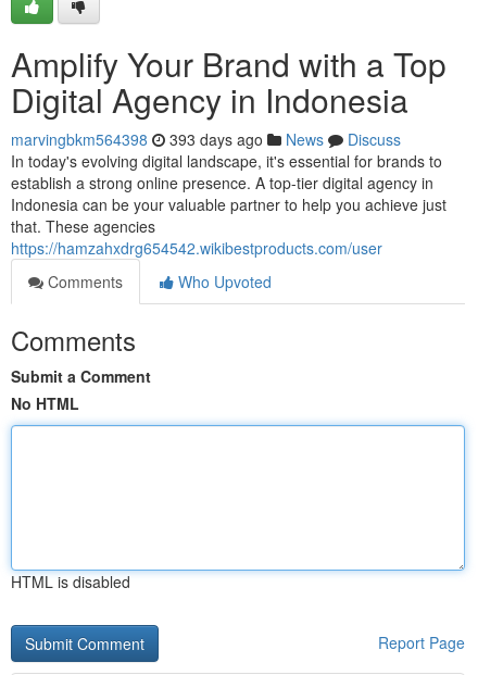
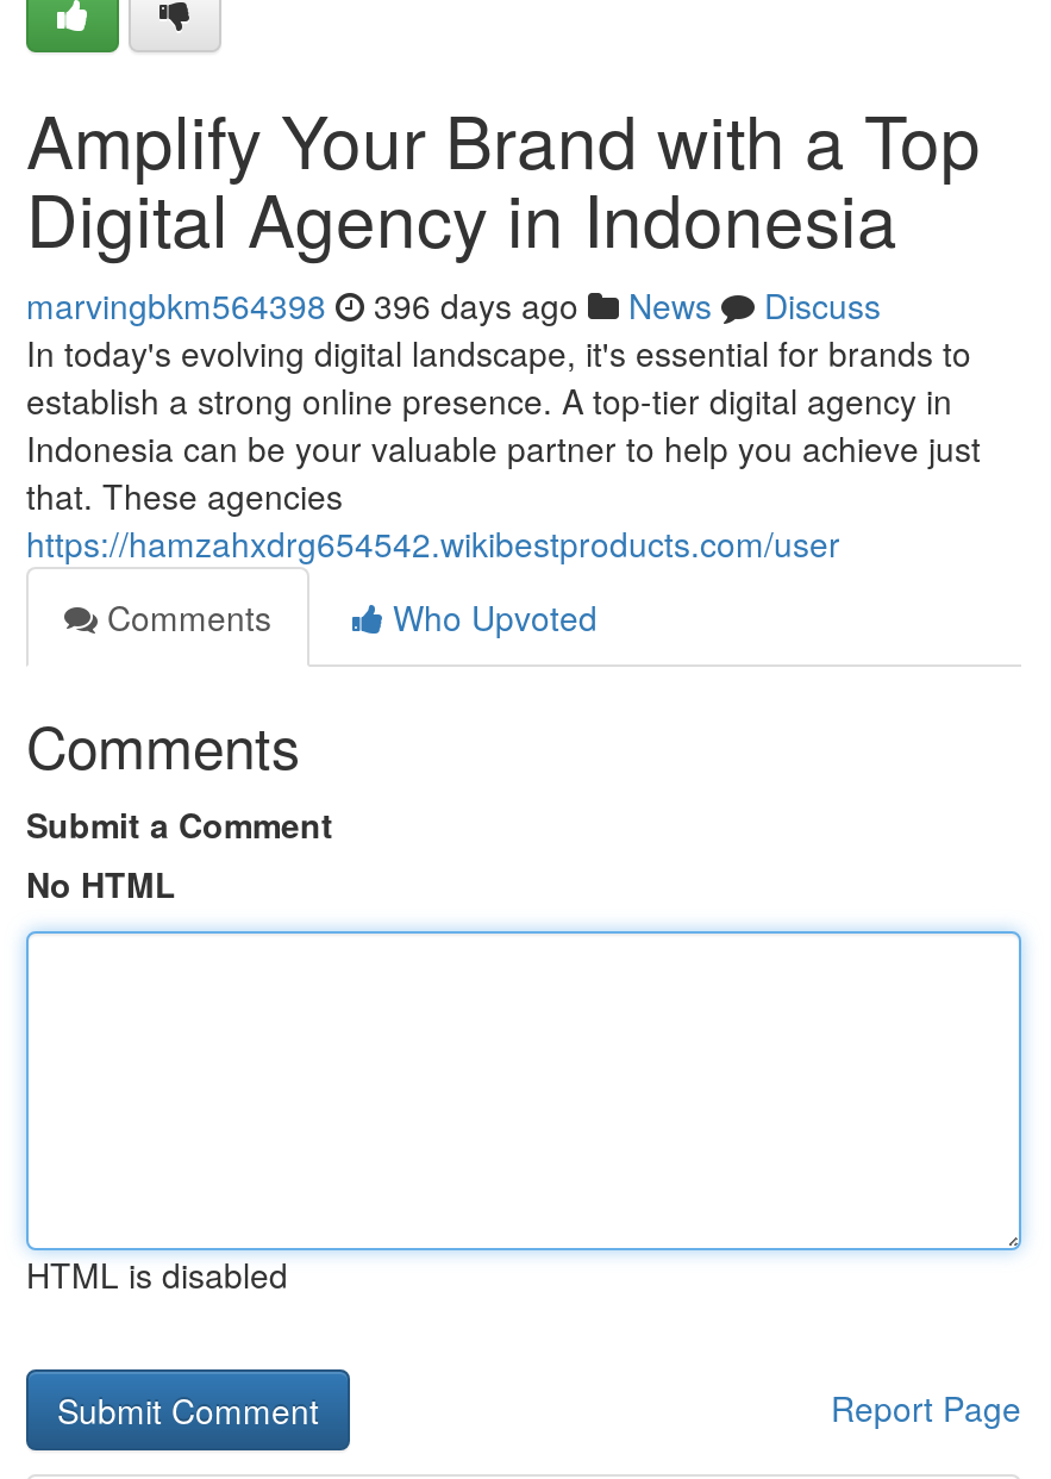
- marvingbkm564398 393 days ago News Discuss
+ marvingbkm564398 396 days ago News Discuss
